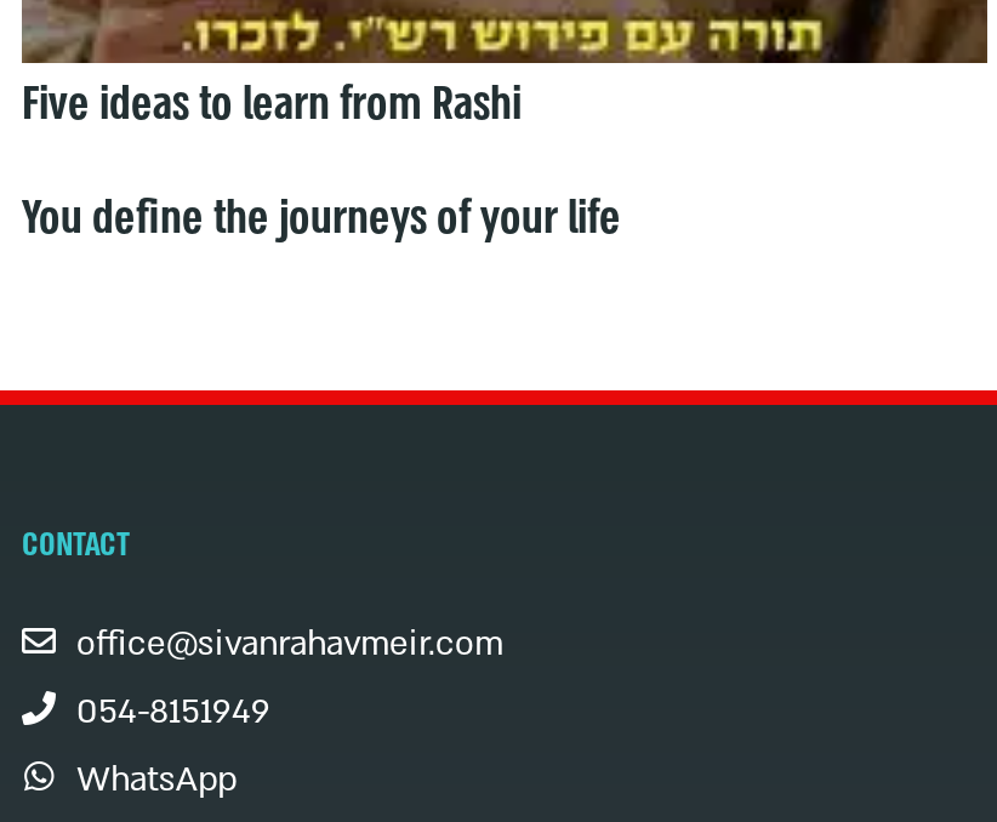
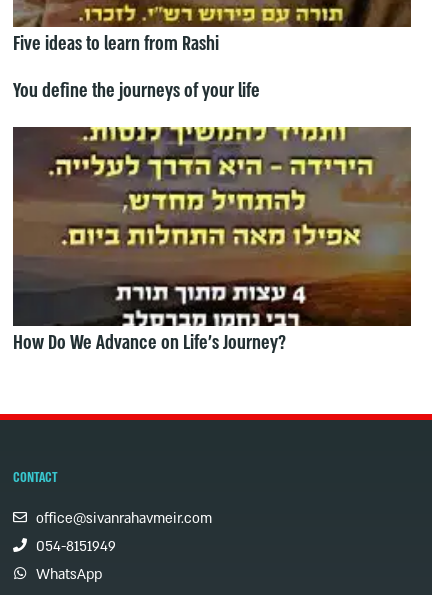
+ [image]
+ How Do We Advance on Life's Journey?
